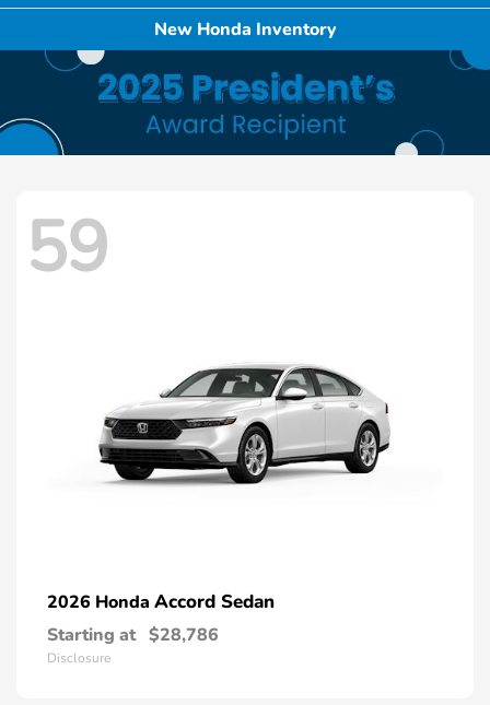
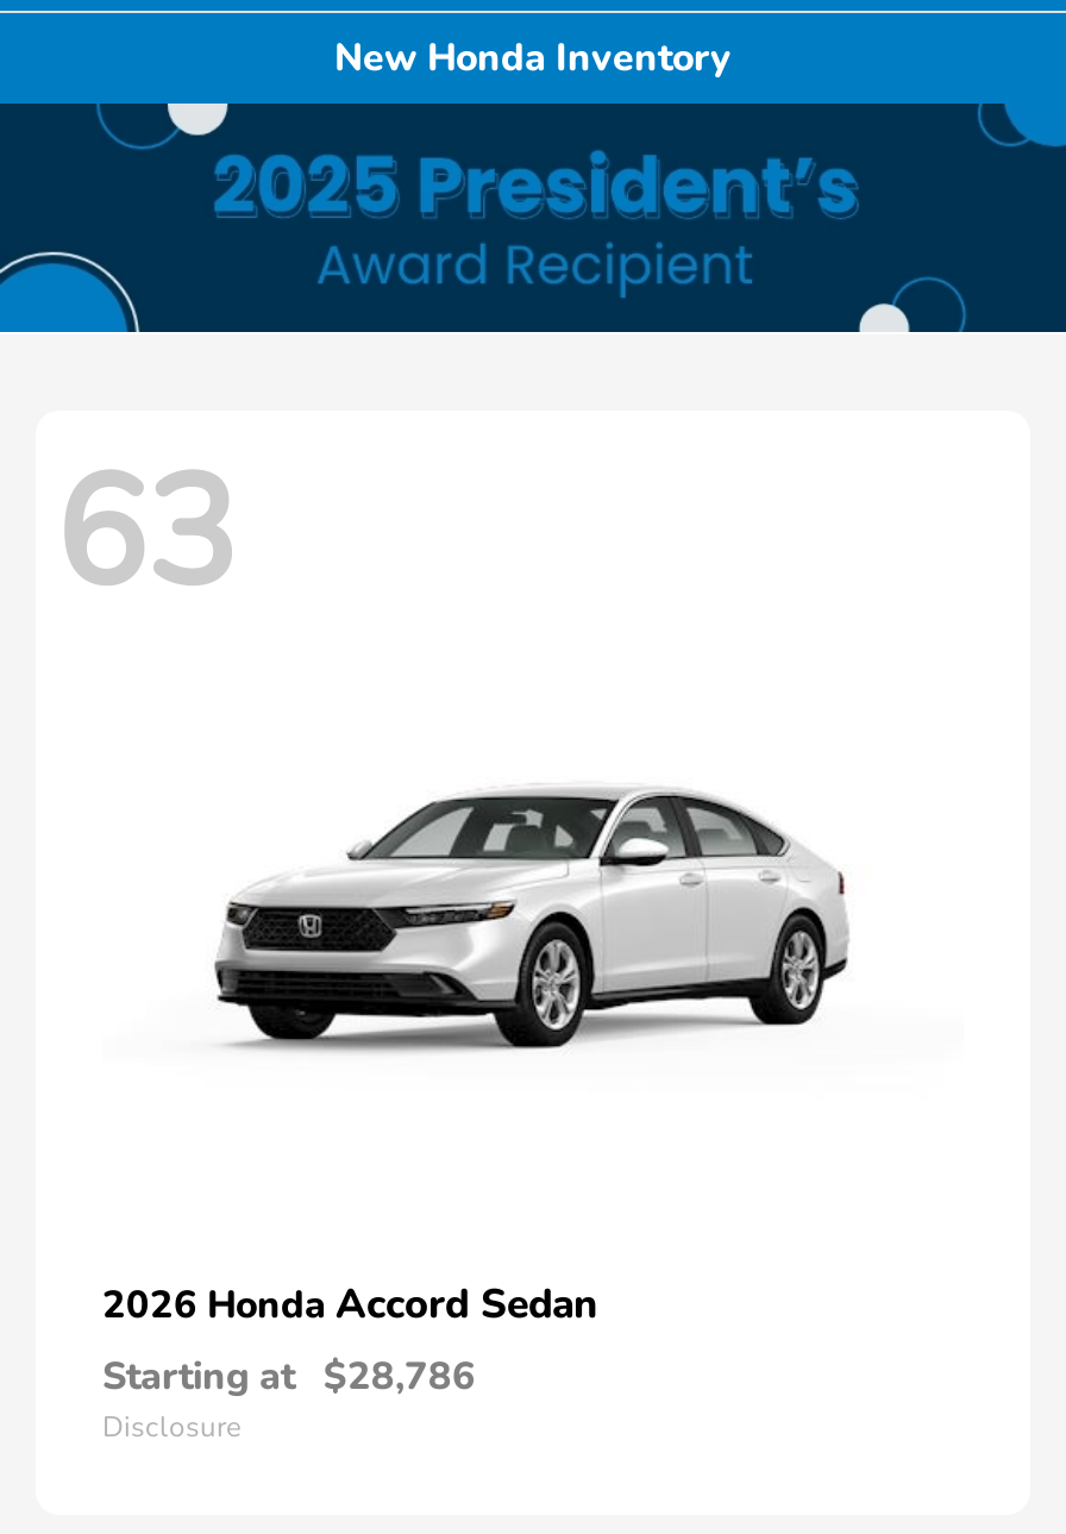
- 59
+ 63
